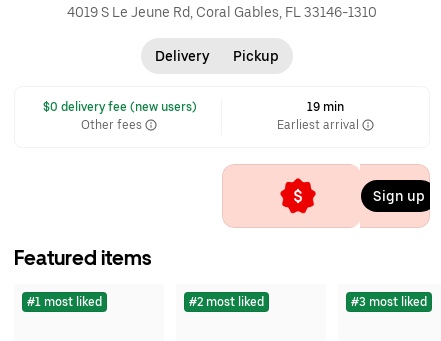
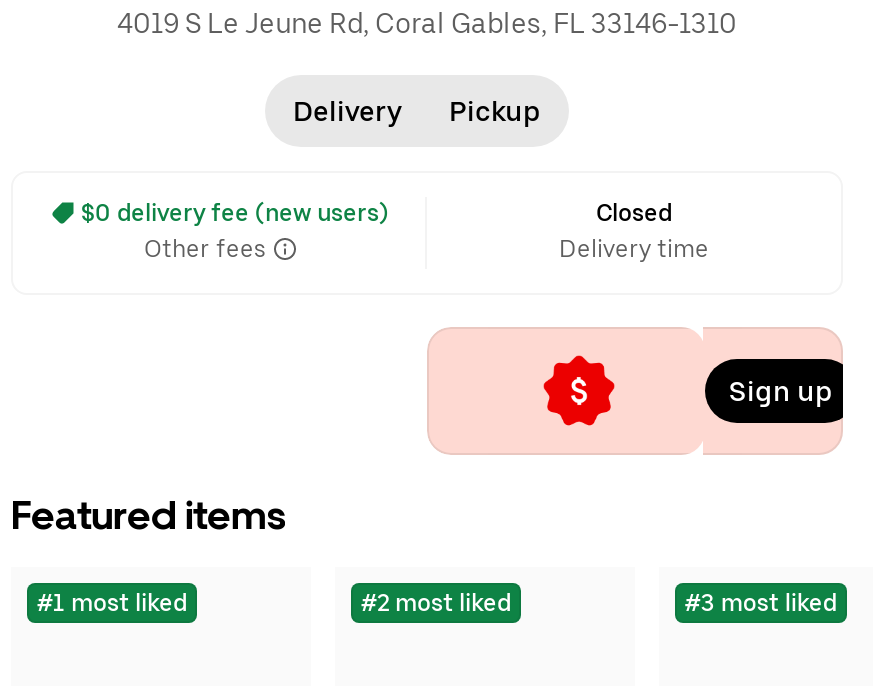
- 19 min
- Earliest arrival
+ Closed
+ Delivery time
